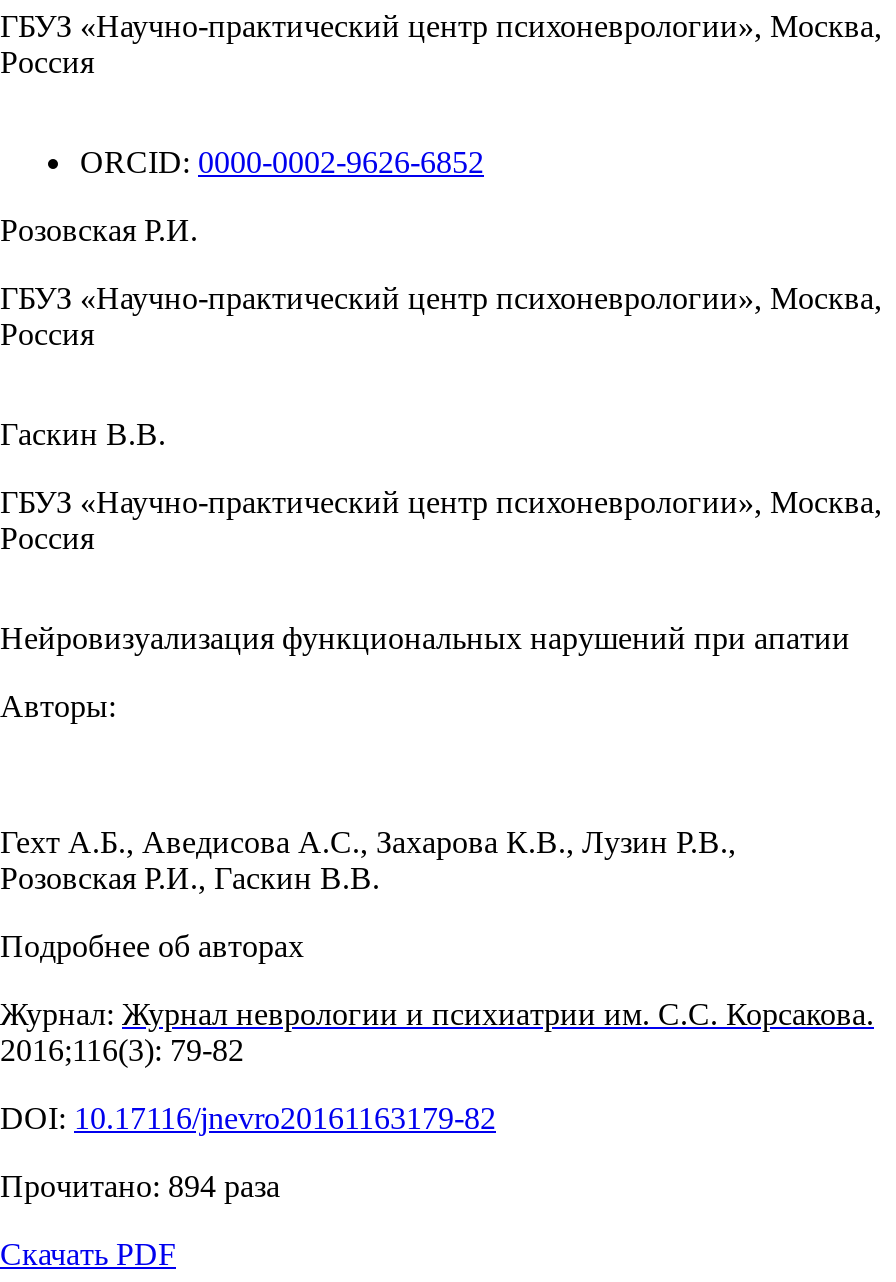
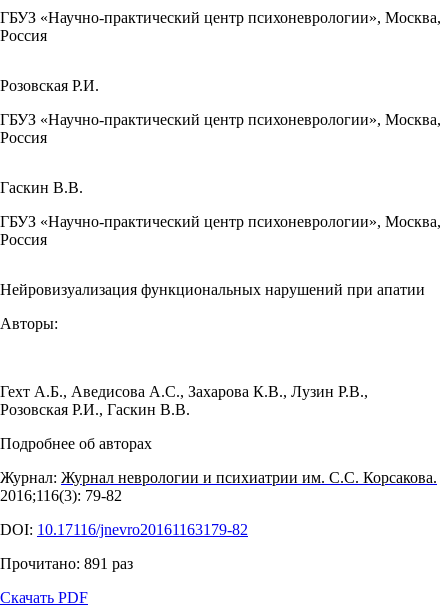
- ORCID: 0000-0002-9626-6852

- Прочитано: 894 раза
+ Прочитано: 891 раз
